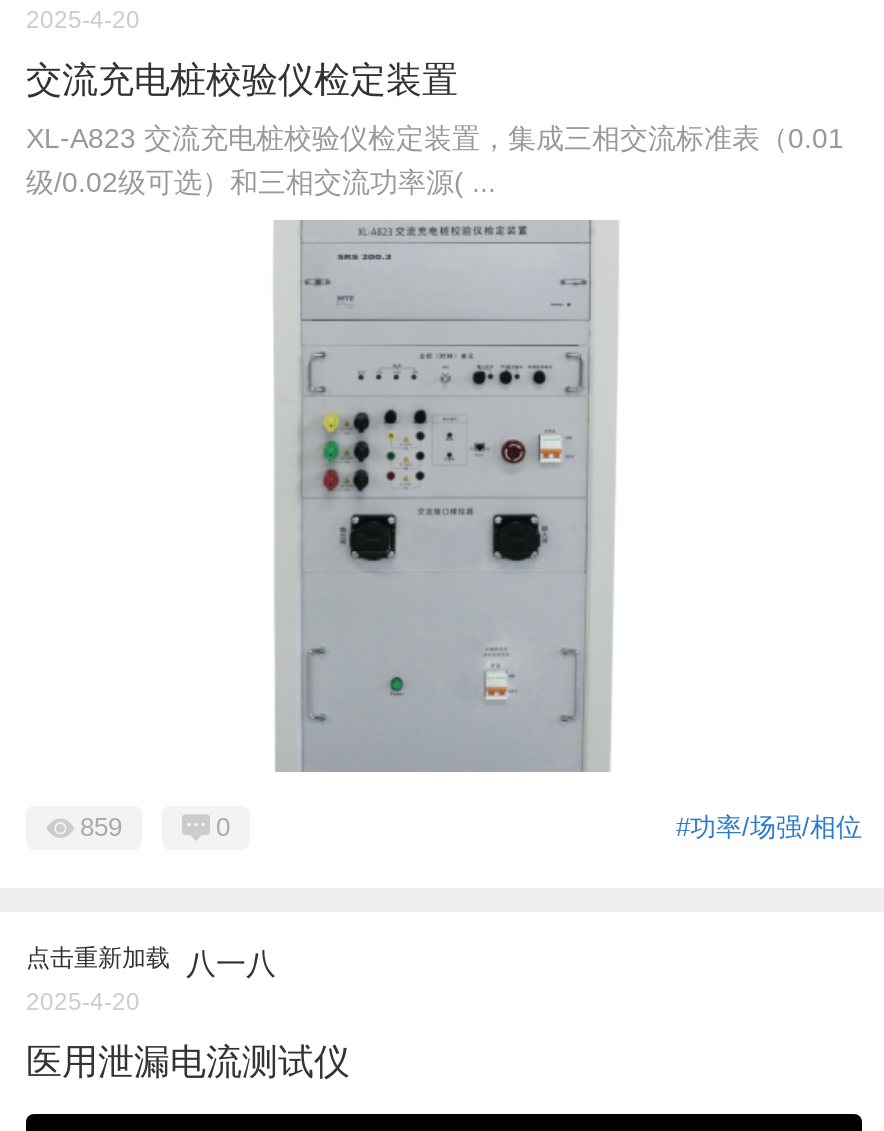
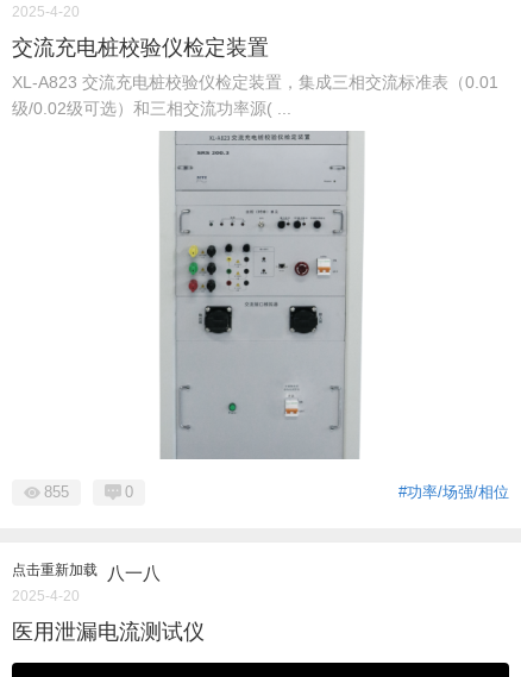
- 859
+ 855
